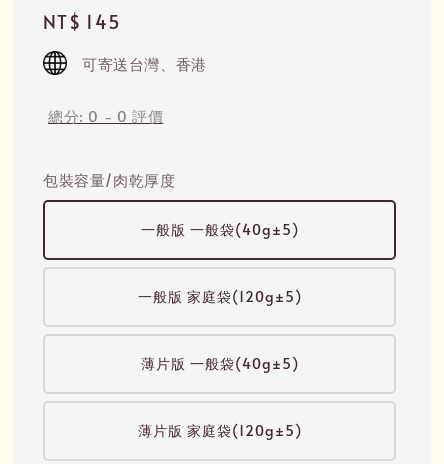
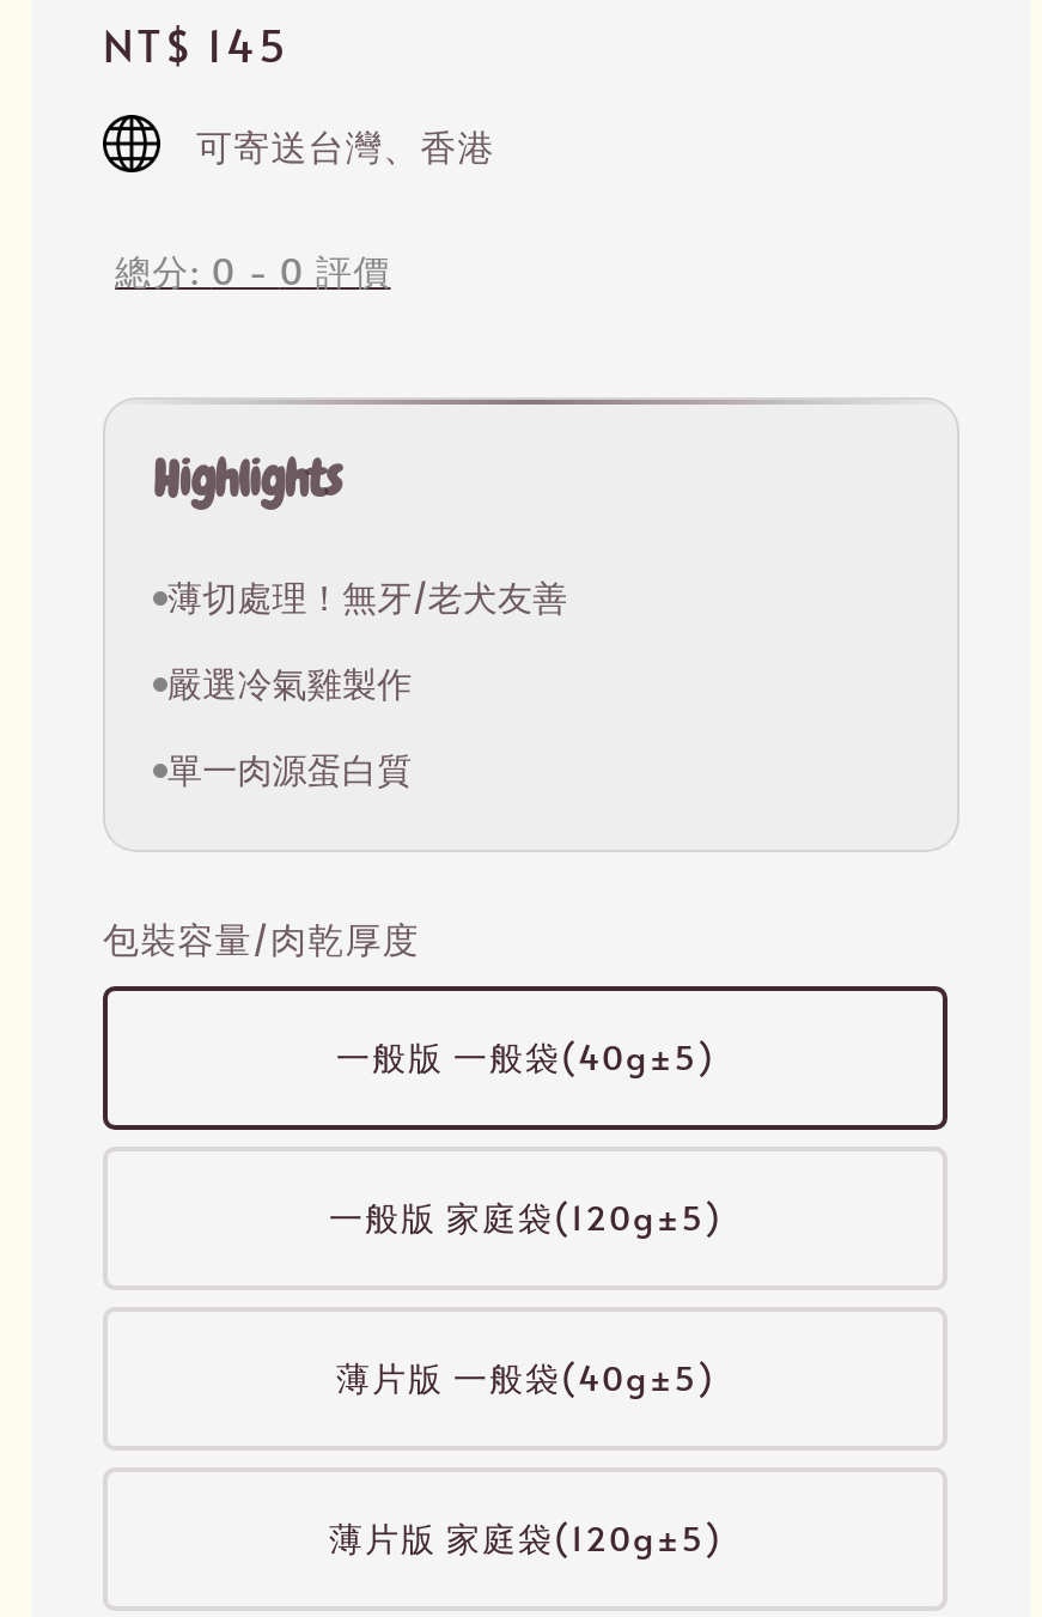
+ Highlights
+ 薄切處理！無牙/老犬友善
+ 嚴選冷氣雞製作
+ 單一肉源蛋白質
